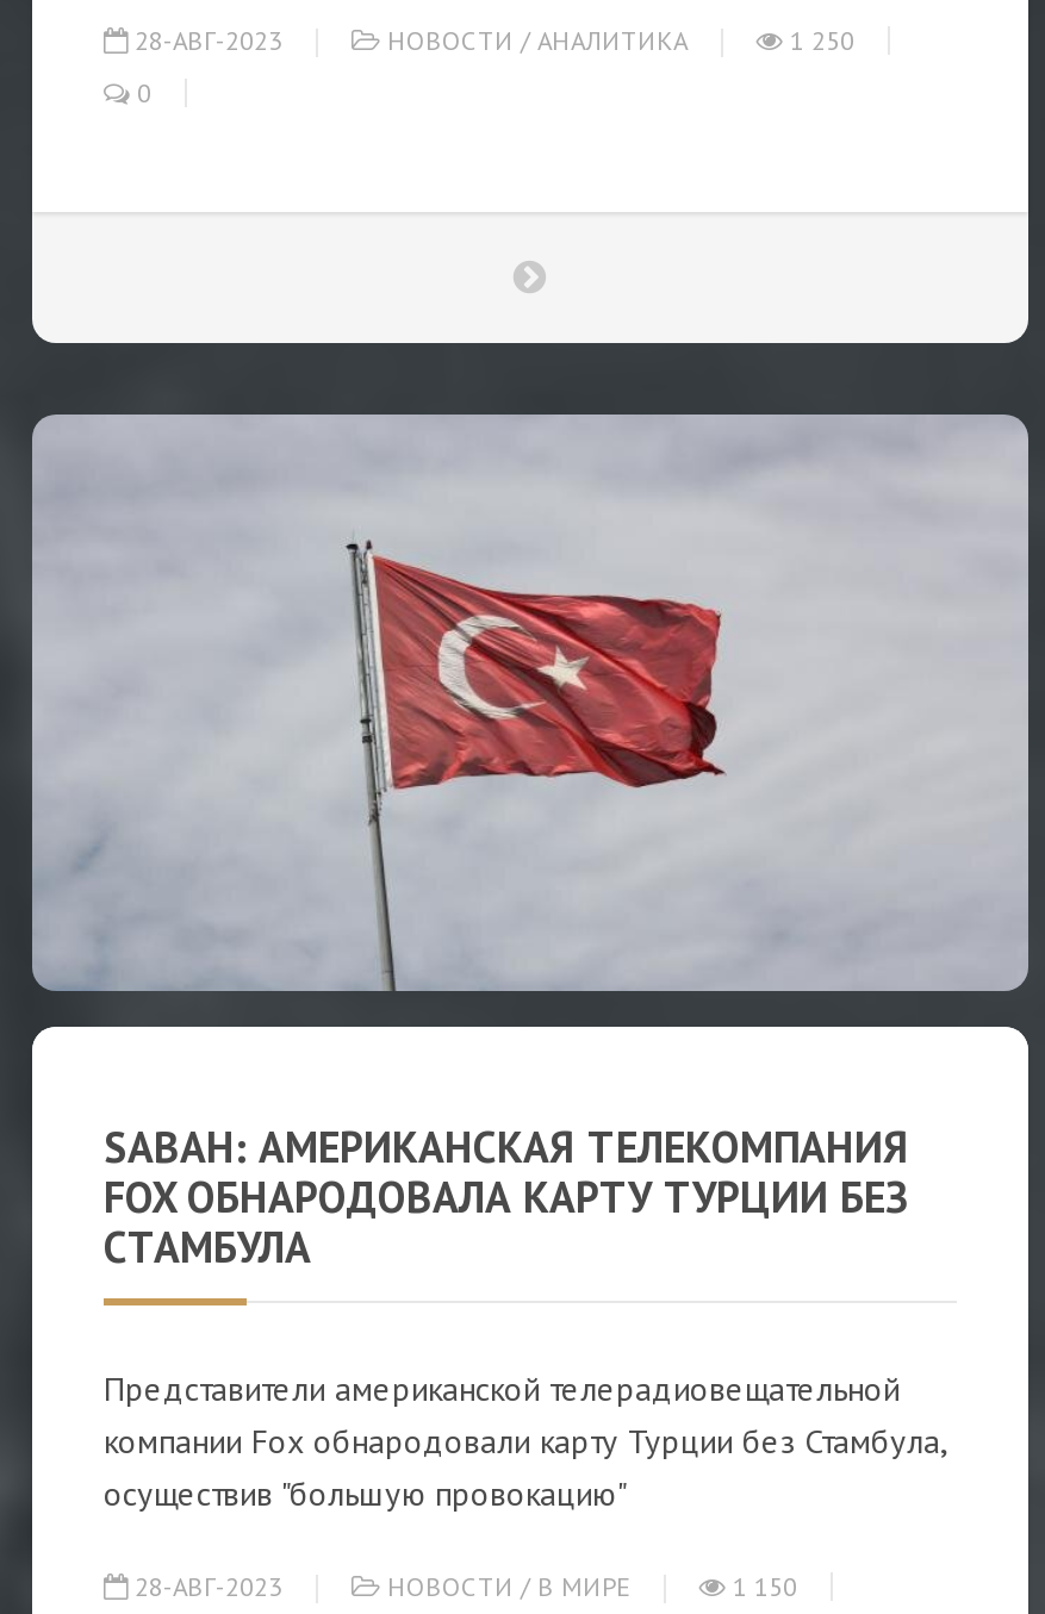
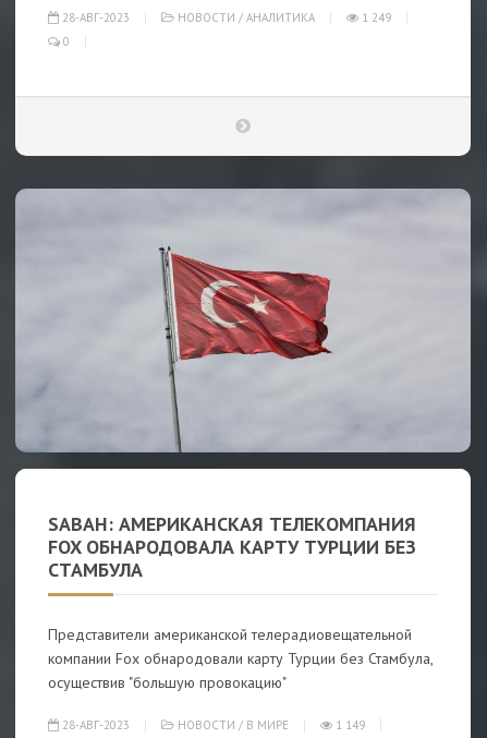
- 1 250
+ 1 249

- 1 150
+ 1 149
